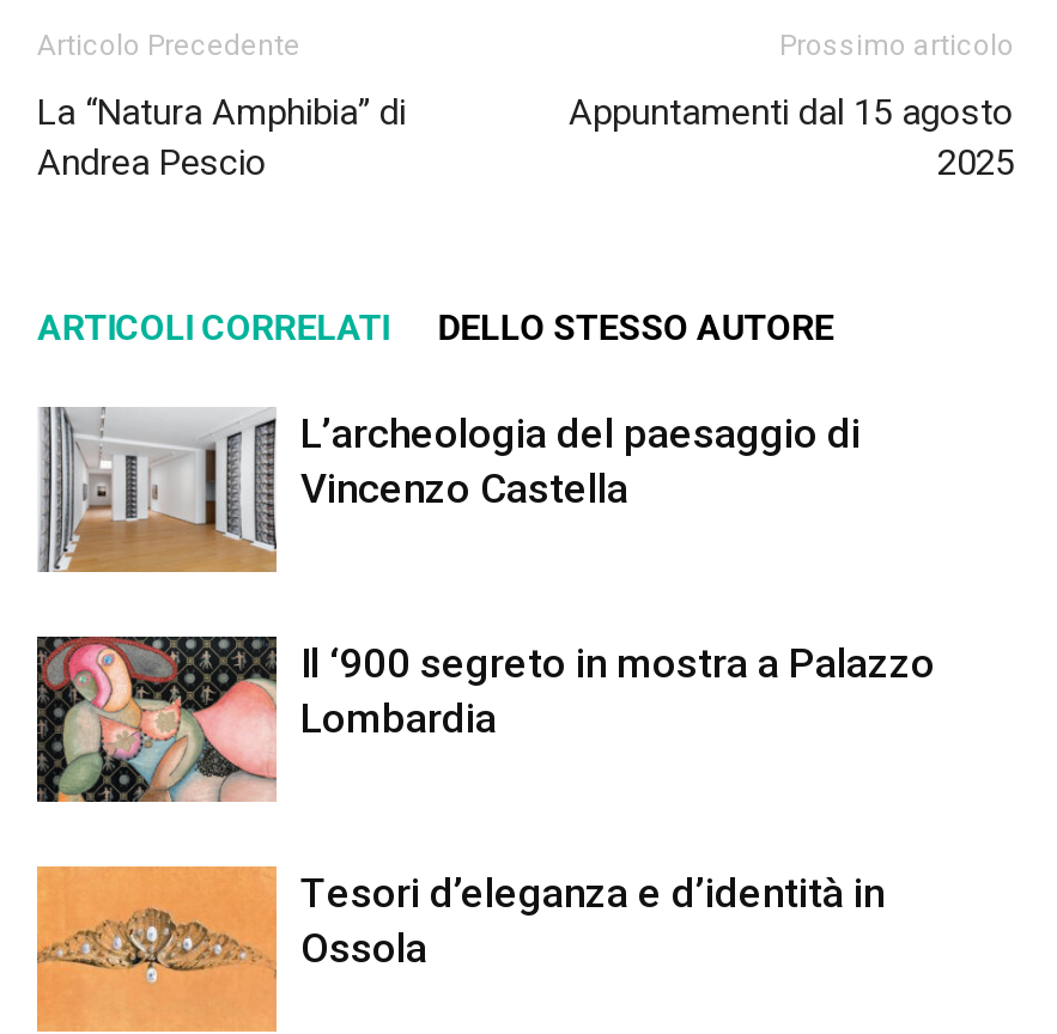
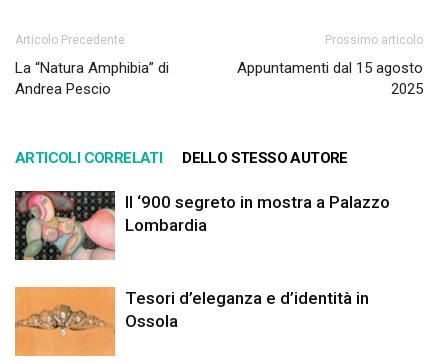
- [image]
- L’archeologia del paesaggio di
- Vincenzo Castella
